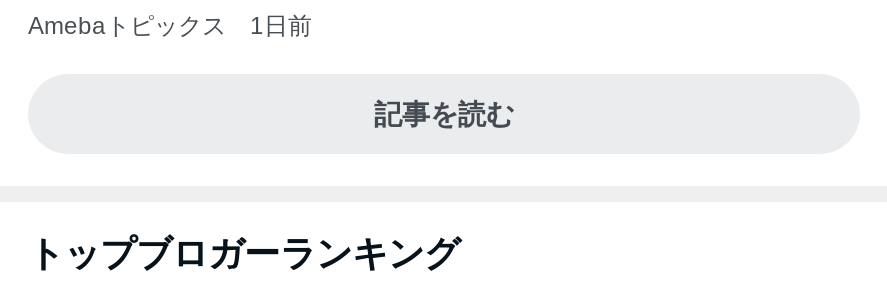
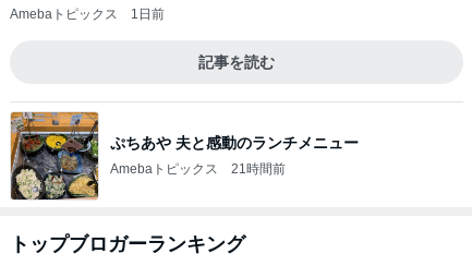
+ [image]
+ ぷちあや 夫と感動のランチメニュー
+ Amebaトピックス
+ 21時間前
